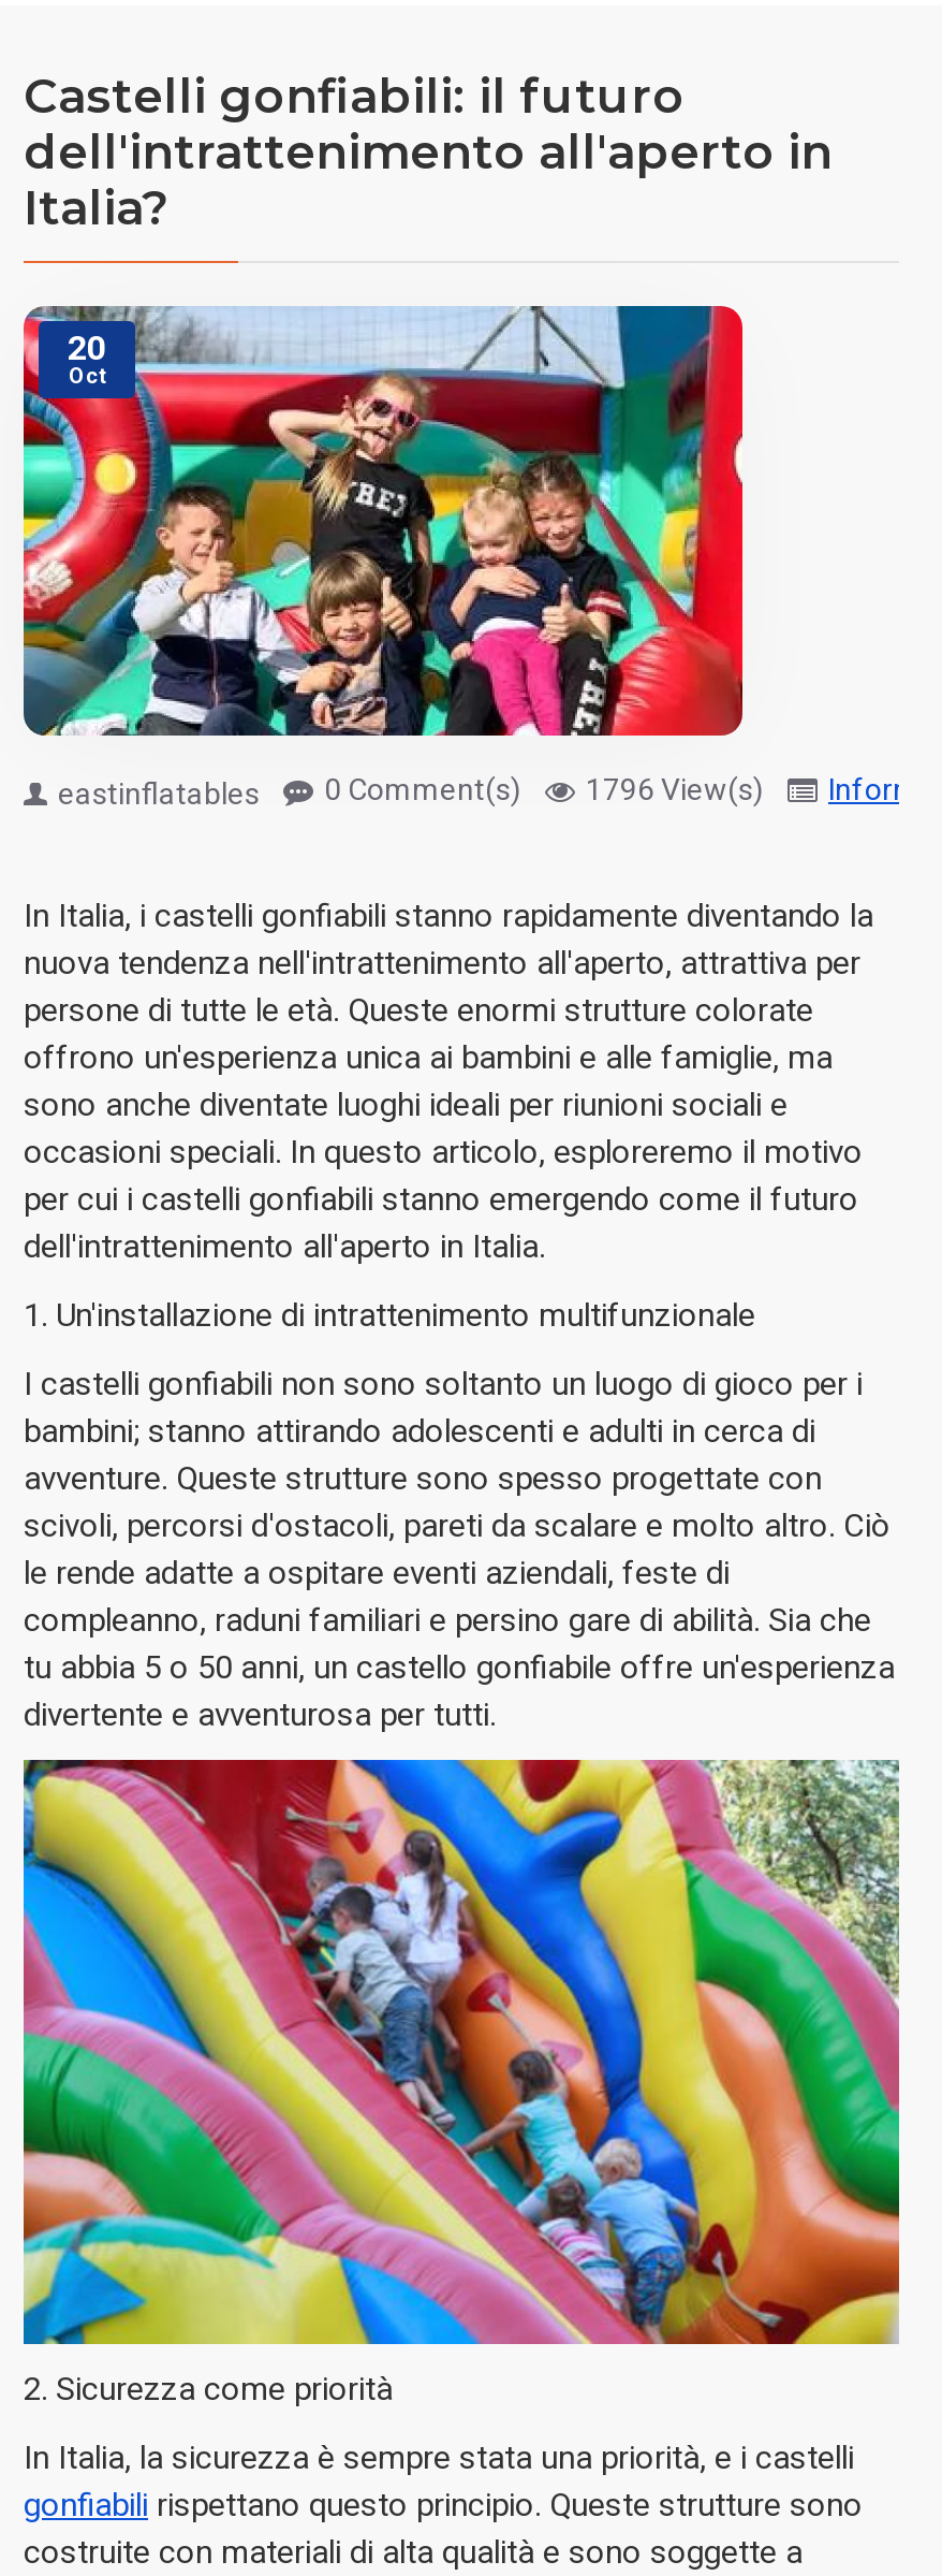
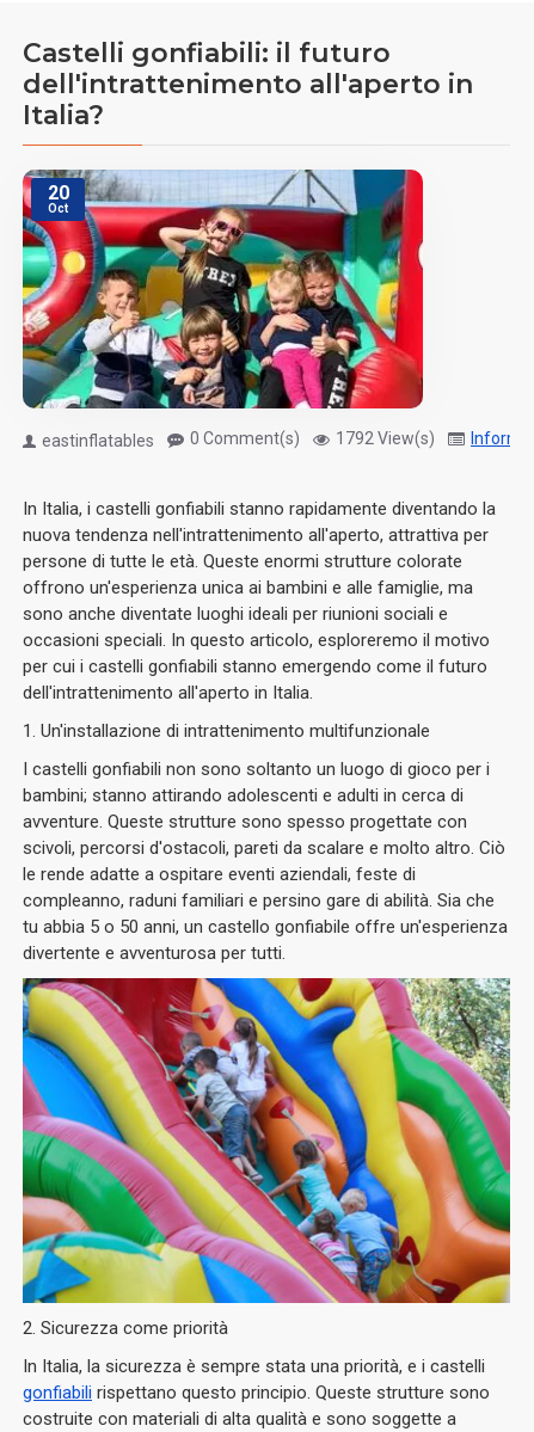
- 1796 View(s)
+ 1792 View(s)
